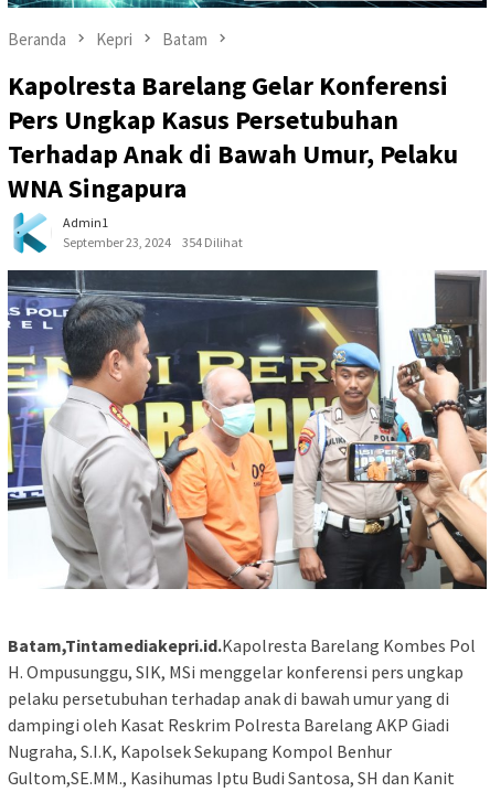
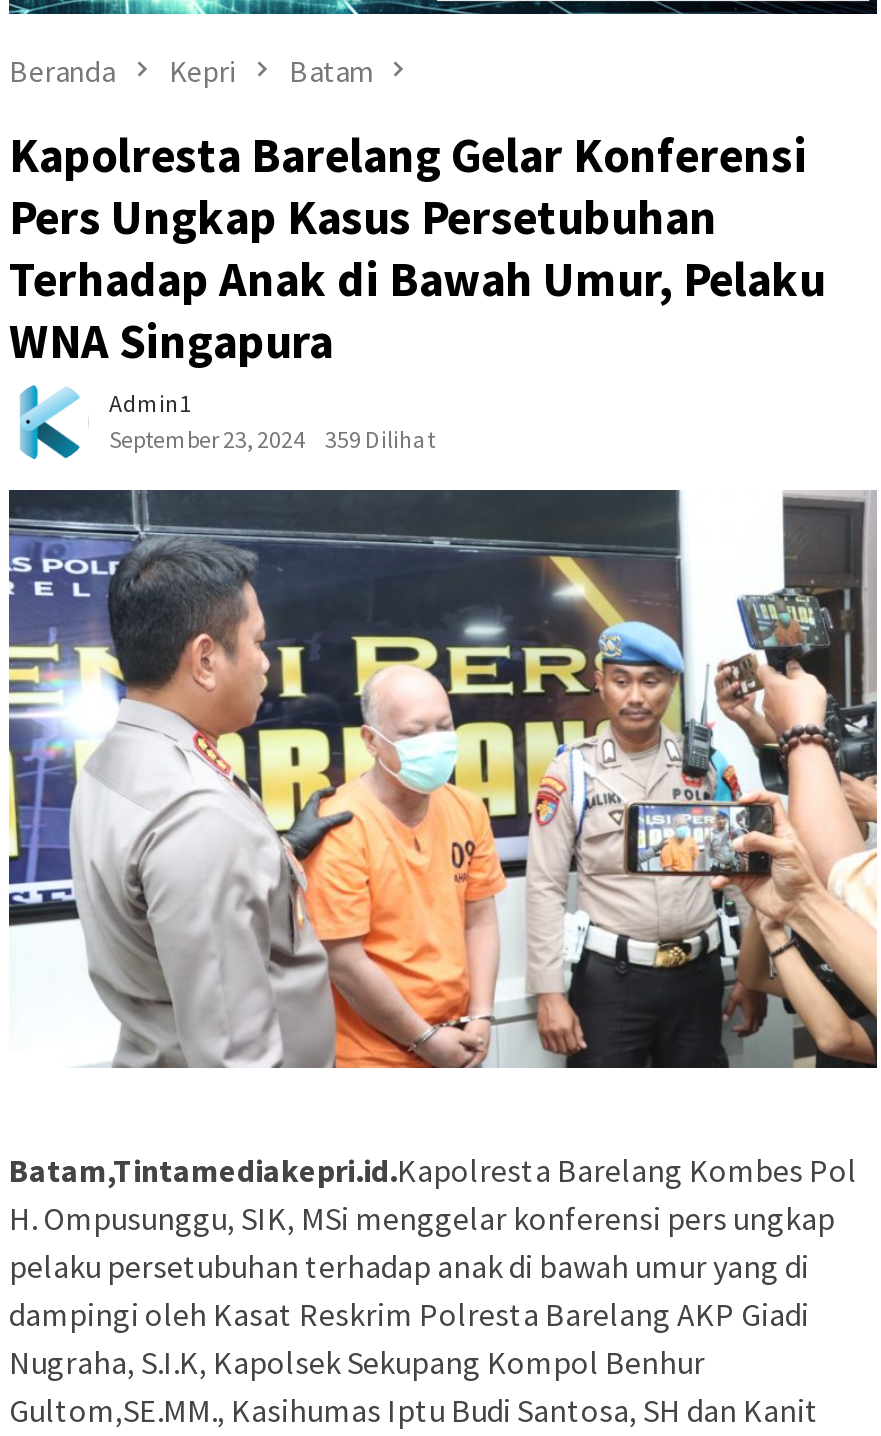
- September 23, 2024 354 Dilihat
+ September 23, 2024 359 Dilihat
